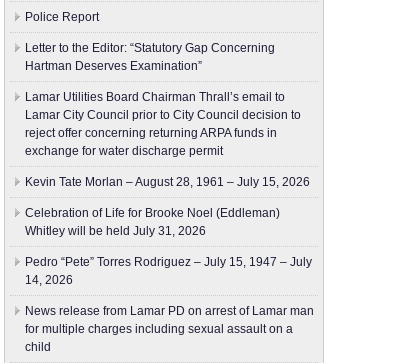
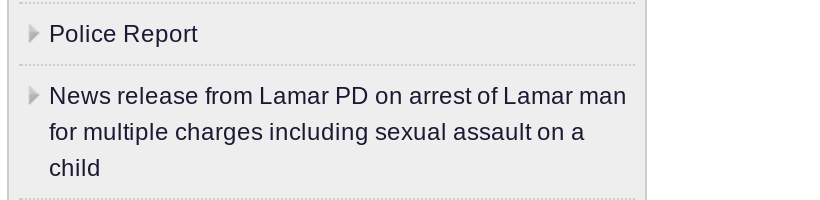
- Letter to the Editor: “Statutory Gap Concerning
- Hartman Deserves Examination”
- Lamar Utilities Board Chairman Thrall’s email to
- Lamar City Council prior to City Council decision to
- reject offer concerning returning ARPA funds in
- exchange for water discharge permit
- Kevin Tate Morlan – August 28, 1961 – July 15, 2026
- Celebration of Life for Brooke Noel (Eddleman)
- Whitley will be held July 31, 2026
- Pedro “Pete” Torres Rodriguez – July 15, 1947 – July
- 14, 2026
